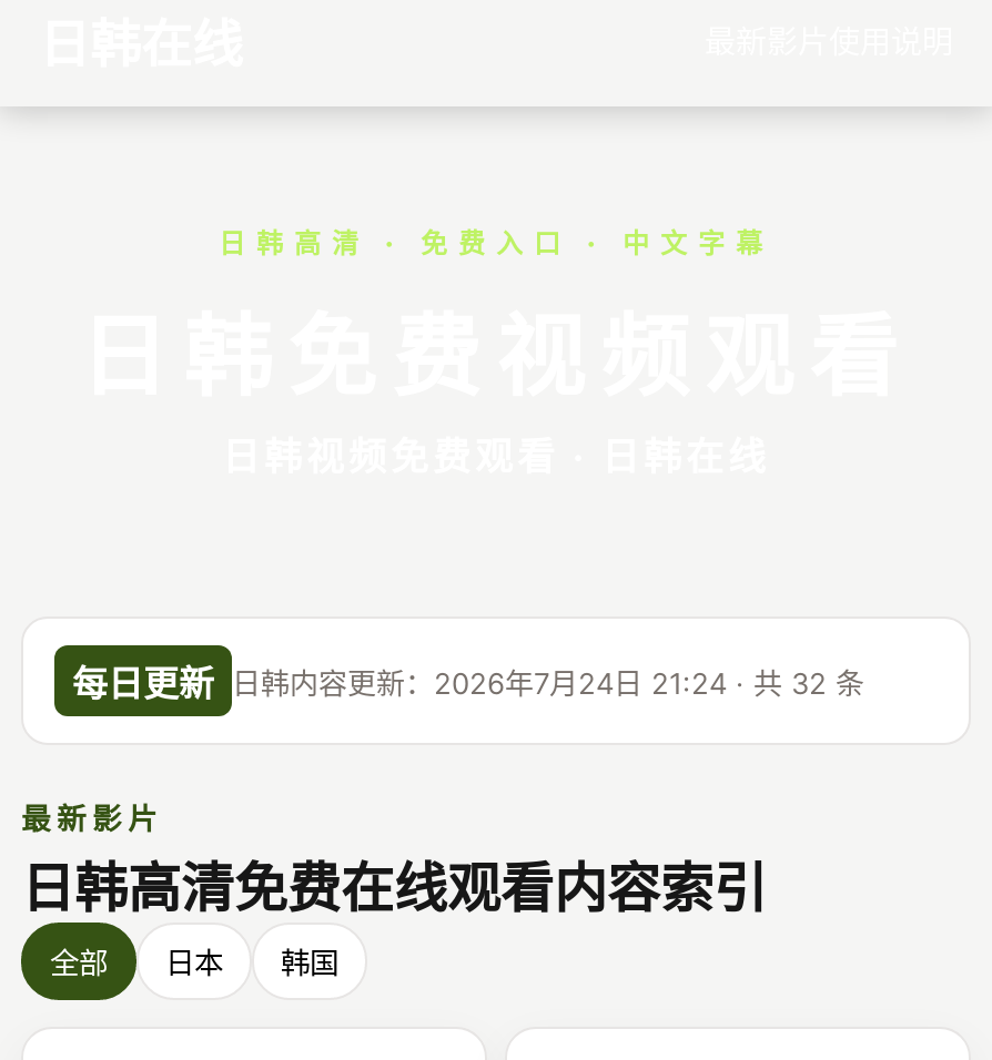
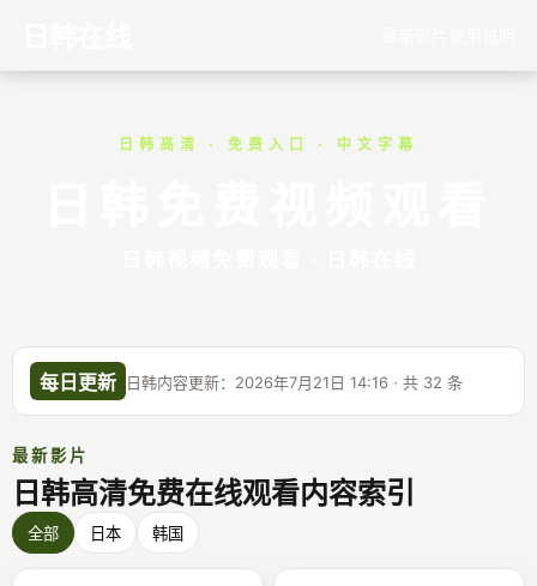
- 每日更新 日韩内容更新：2026年7月24日 21:24 · 共 32 条
+ 每日更新 日韩内容更新：2026年7月21日 14:16 · 共 32 条
